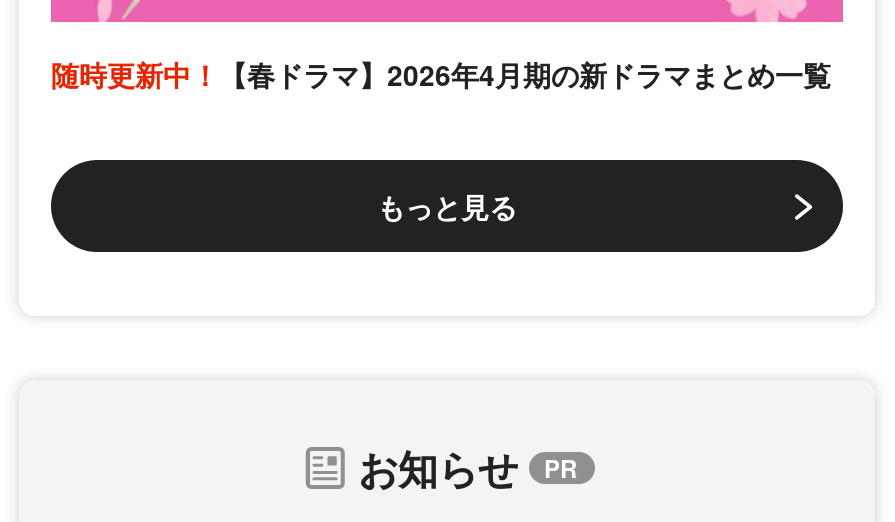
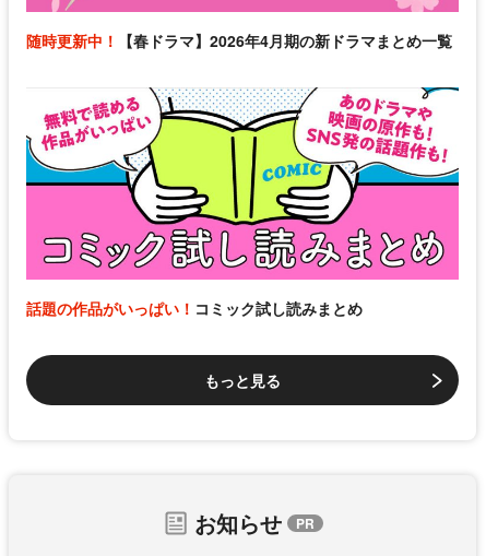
+ [image]
+ 話題の作品がいっぱい！コミック試し読みまとめ
